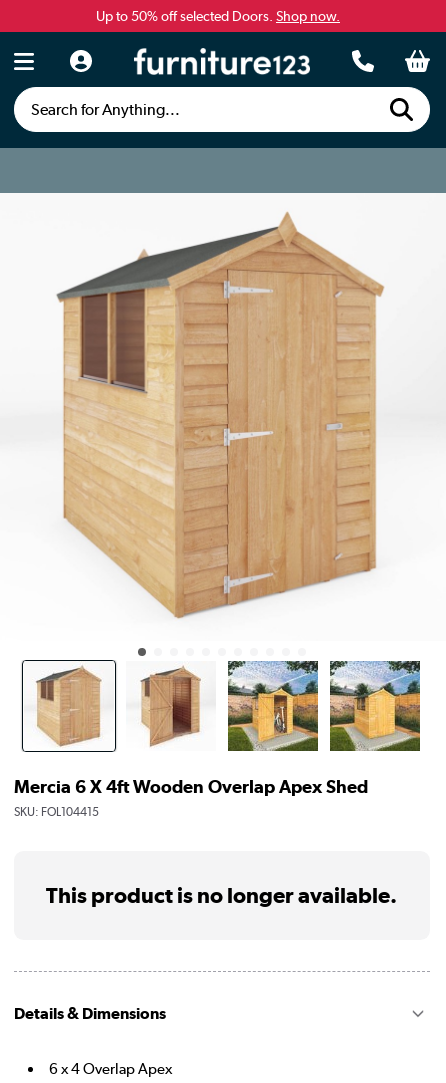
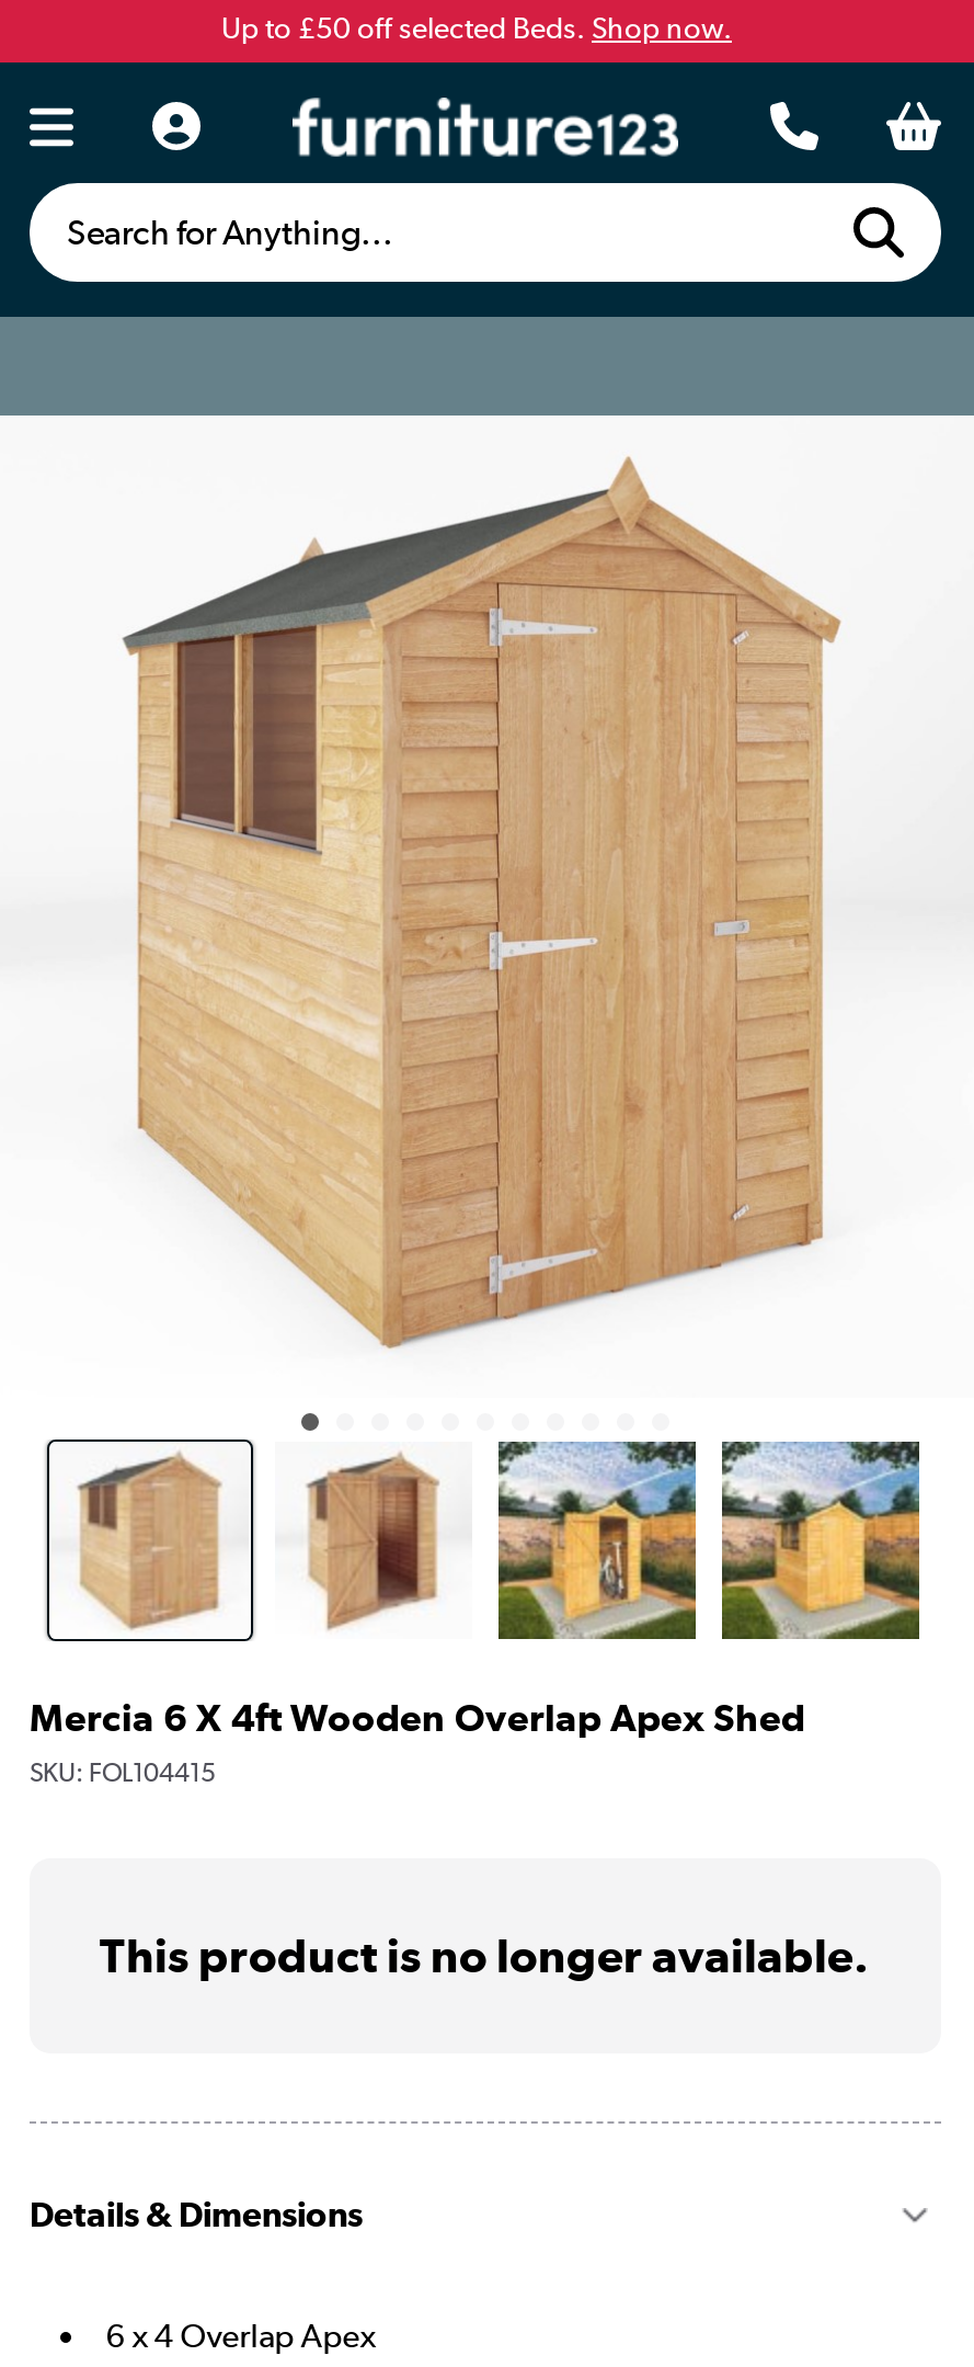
- Up to 50% off selected Doors. Shop now.
+ Up to £50 off selected Beds. Shop now.
